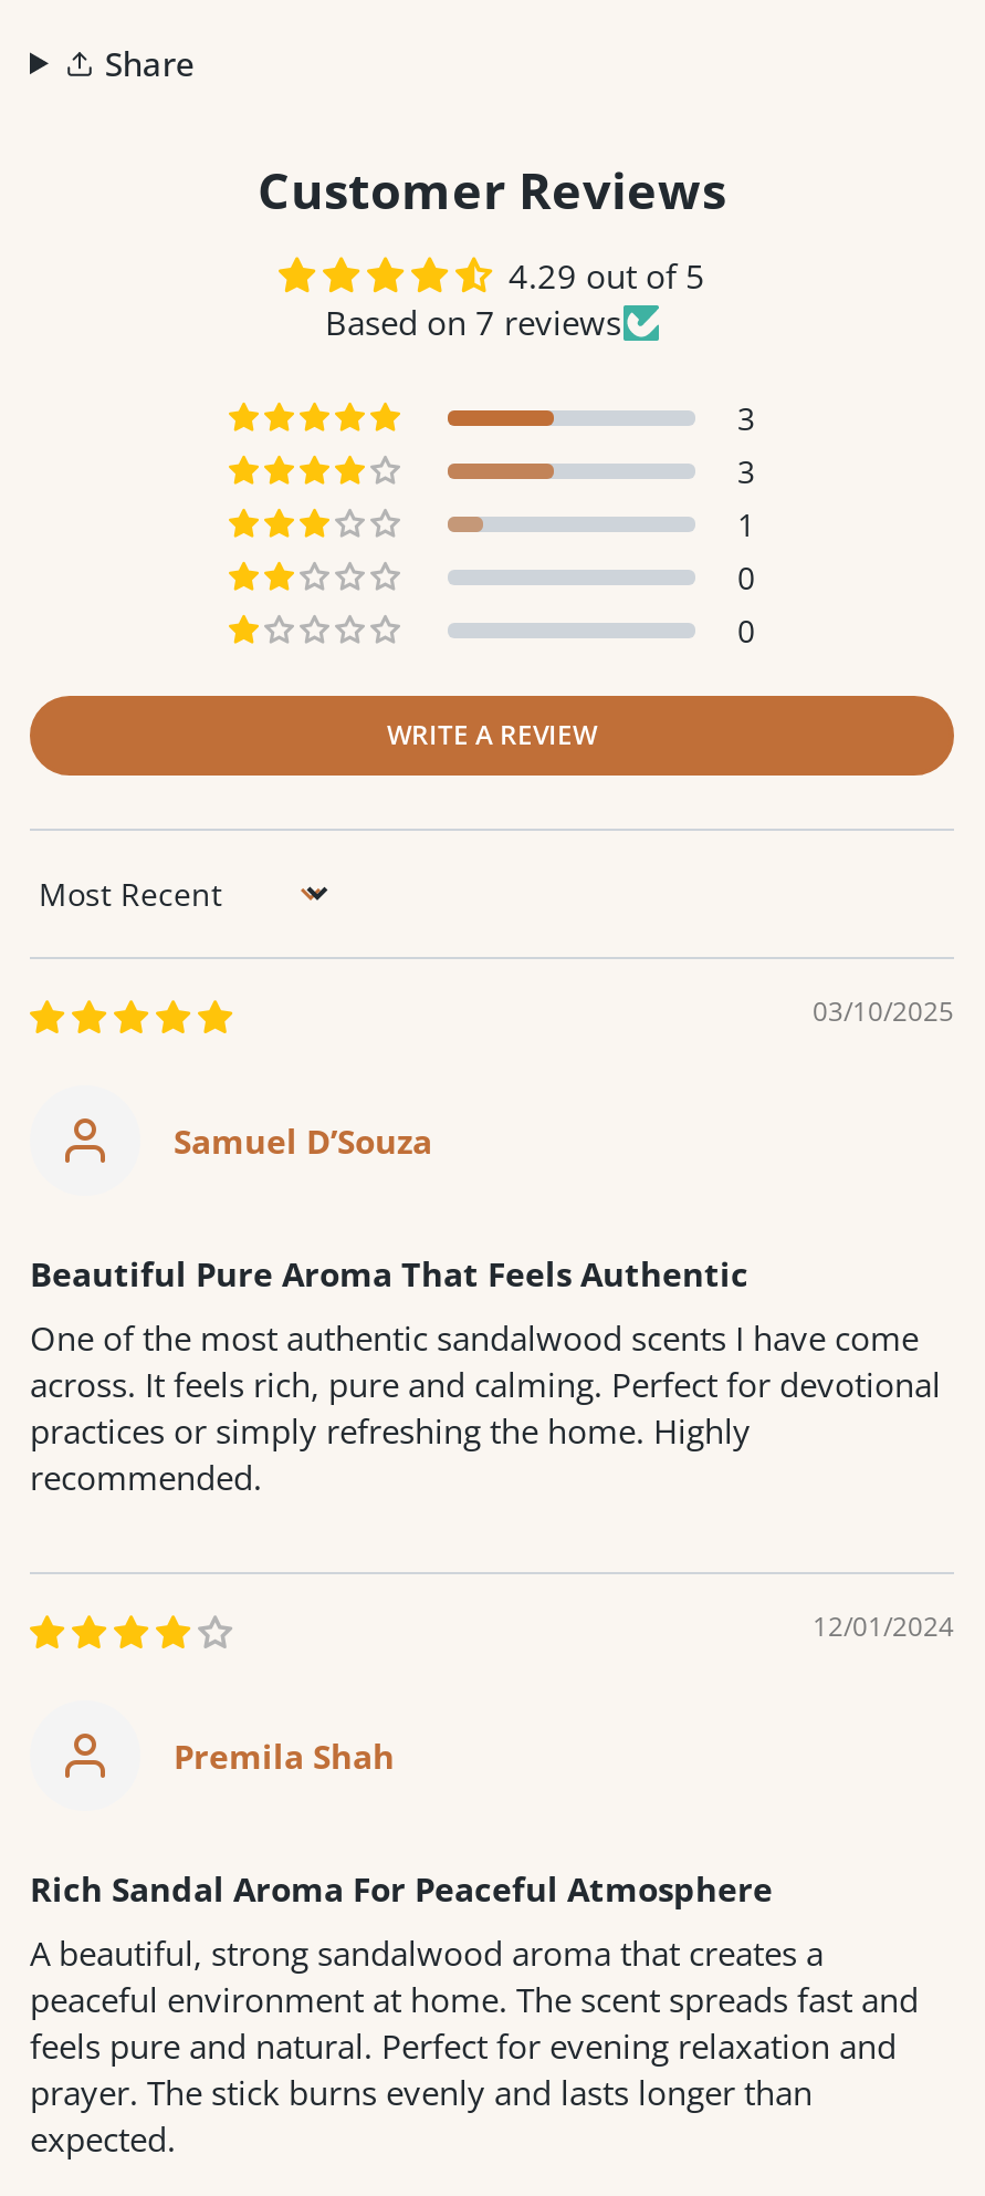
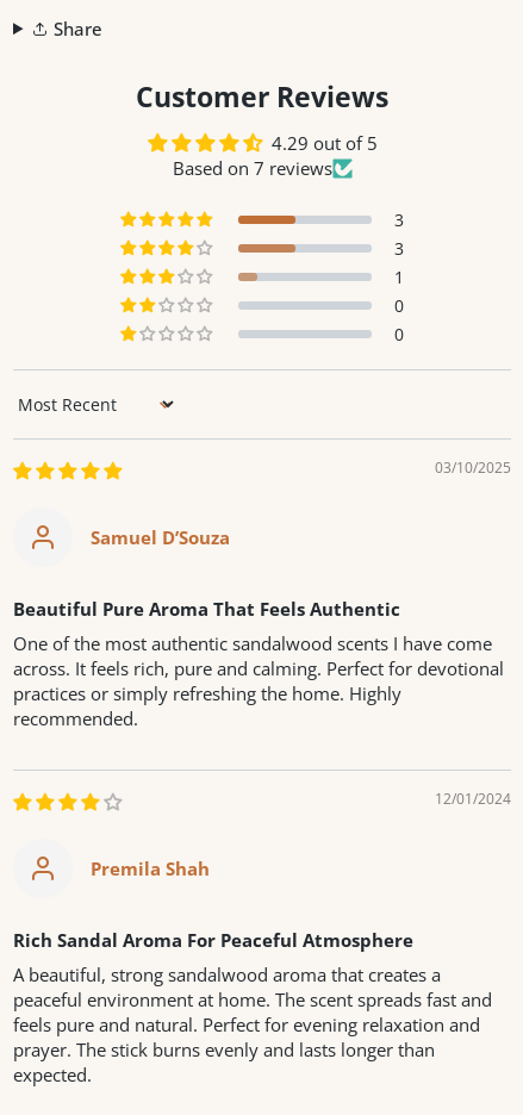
- WRITE A REVIEW
